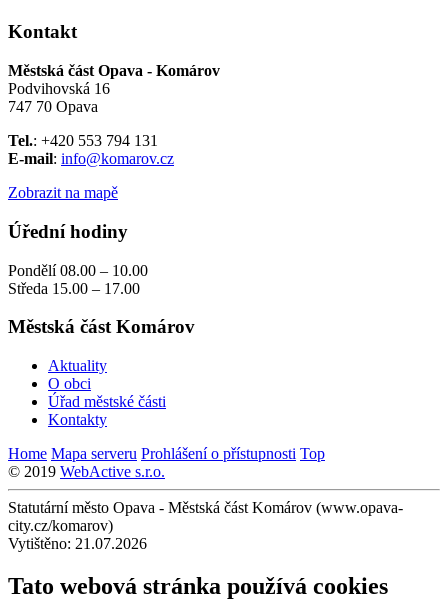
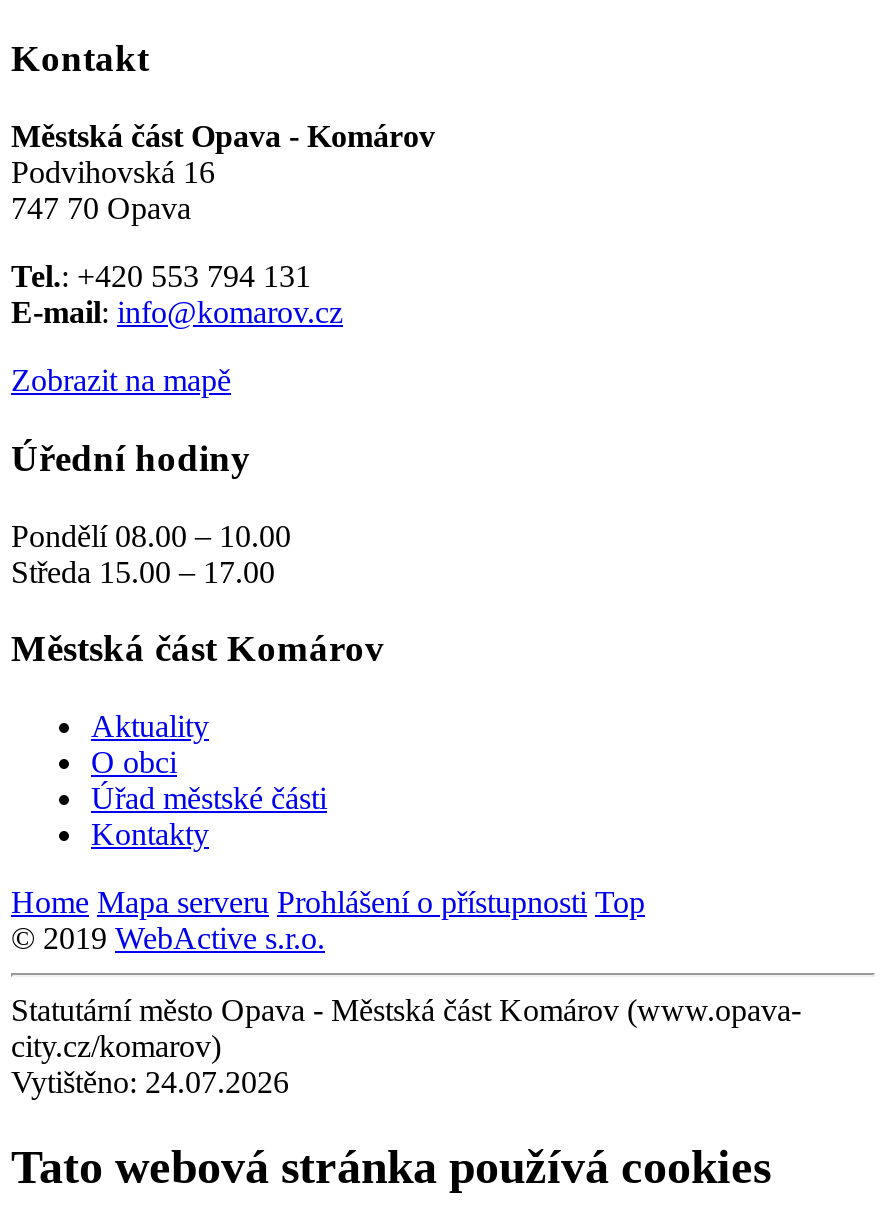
- Vytištěno: 21.07.2026
+ Vytištěno: 24.07.2026
